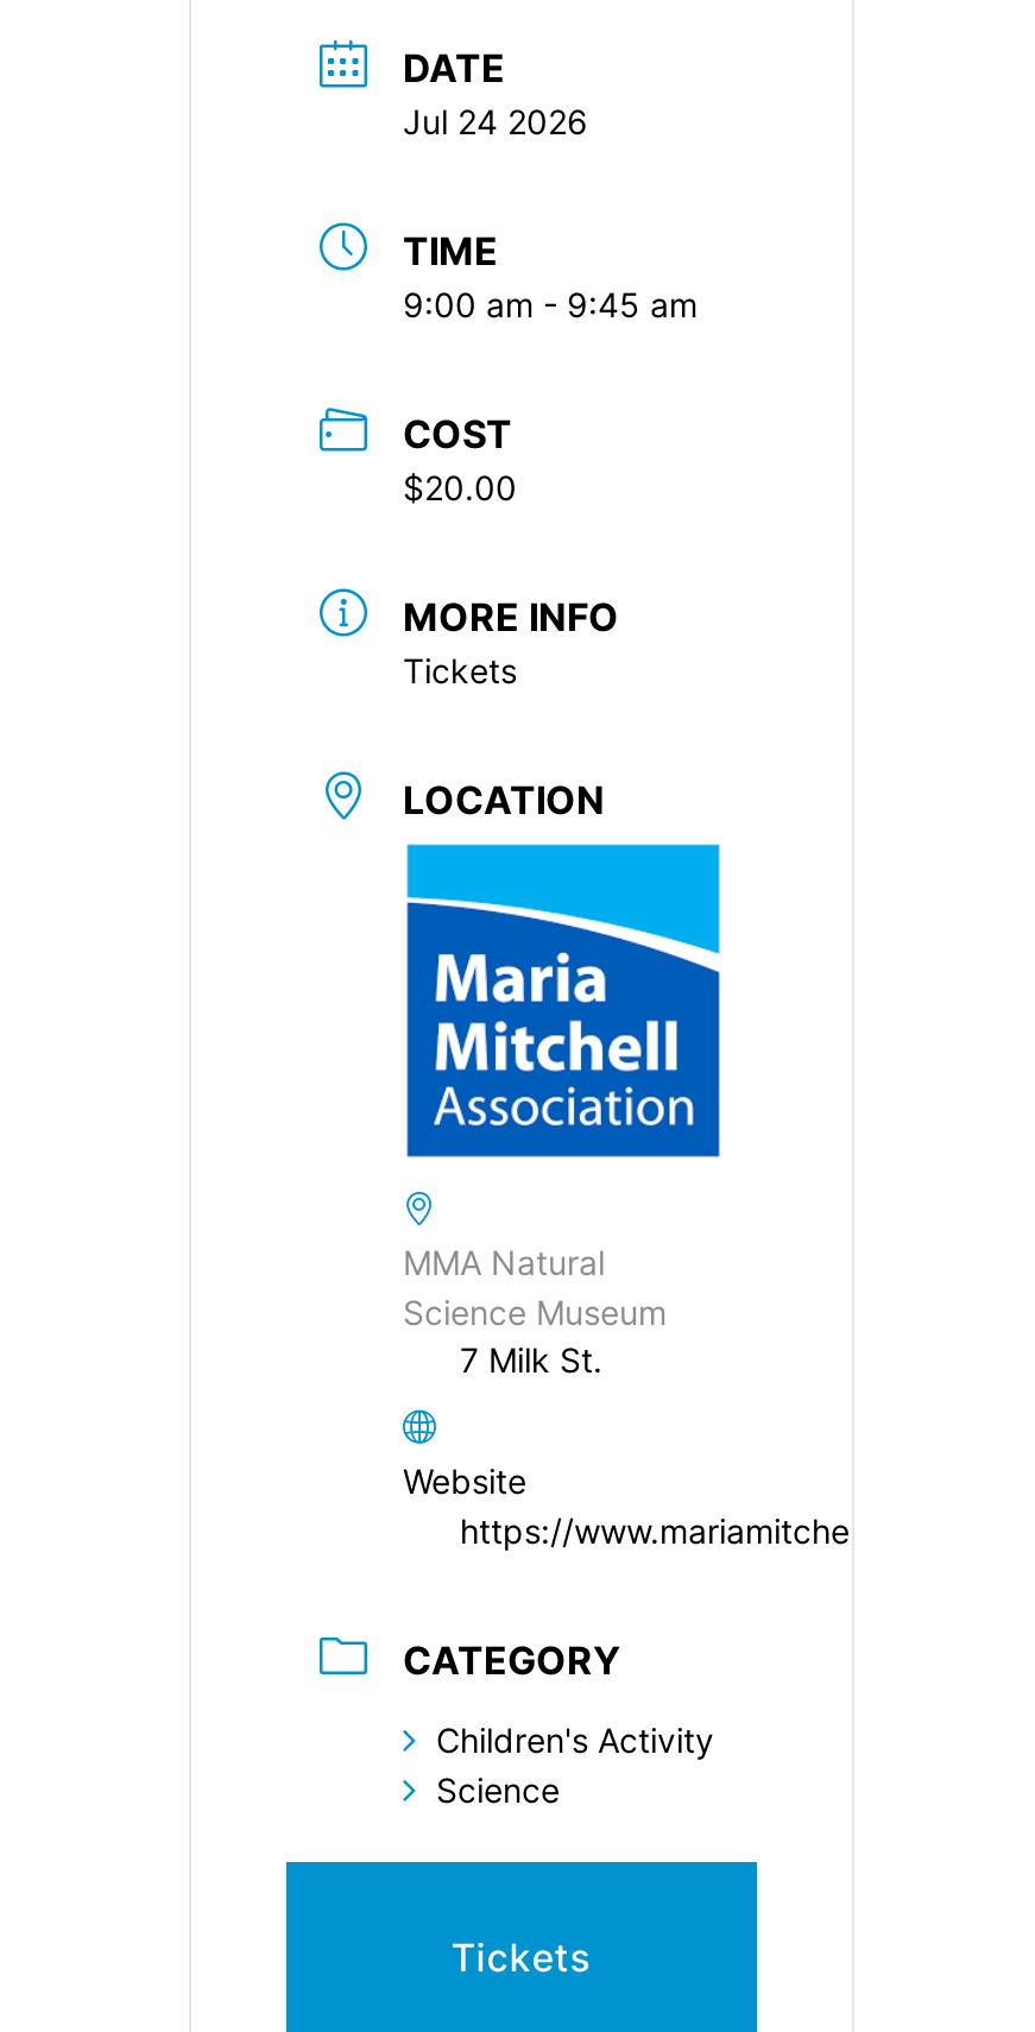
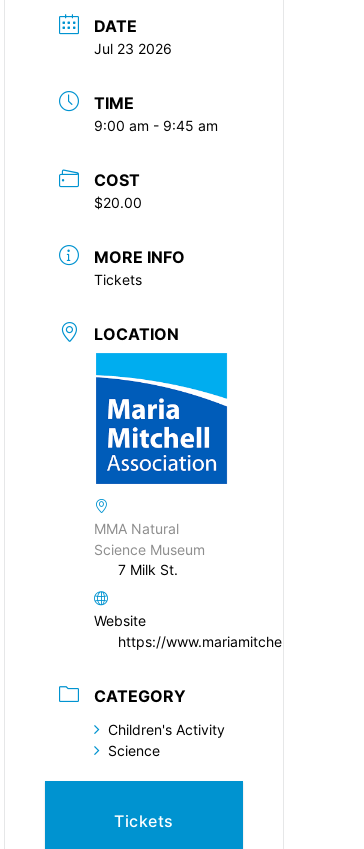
- Jul 24 2026
+ Jul 23 2026
